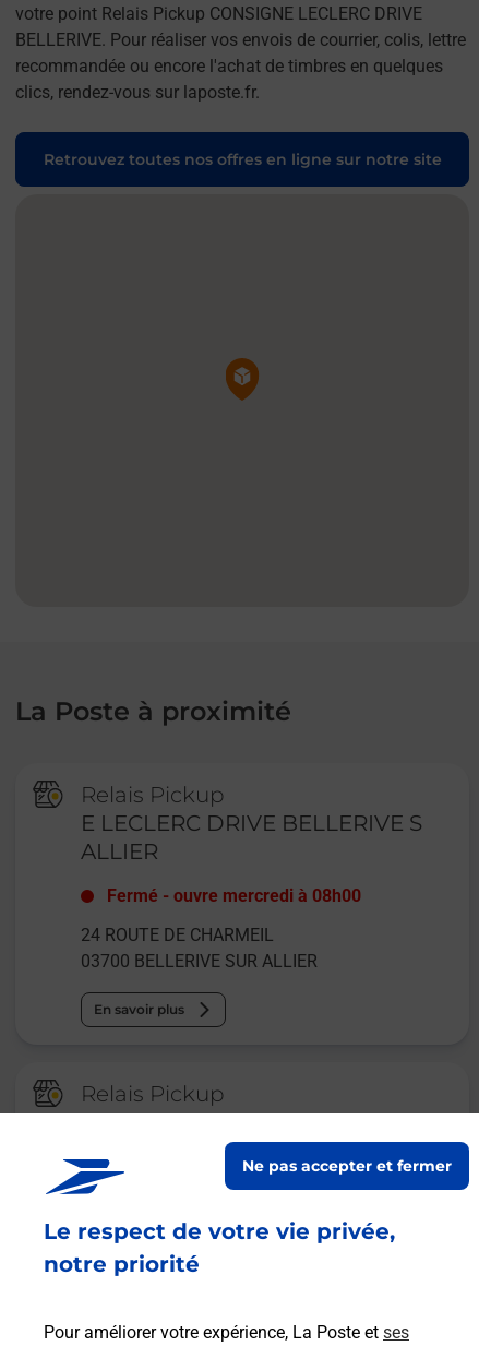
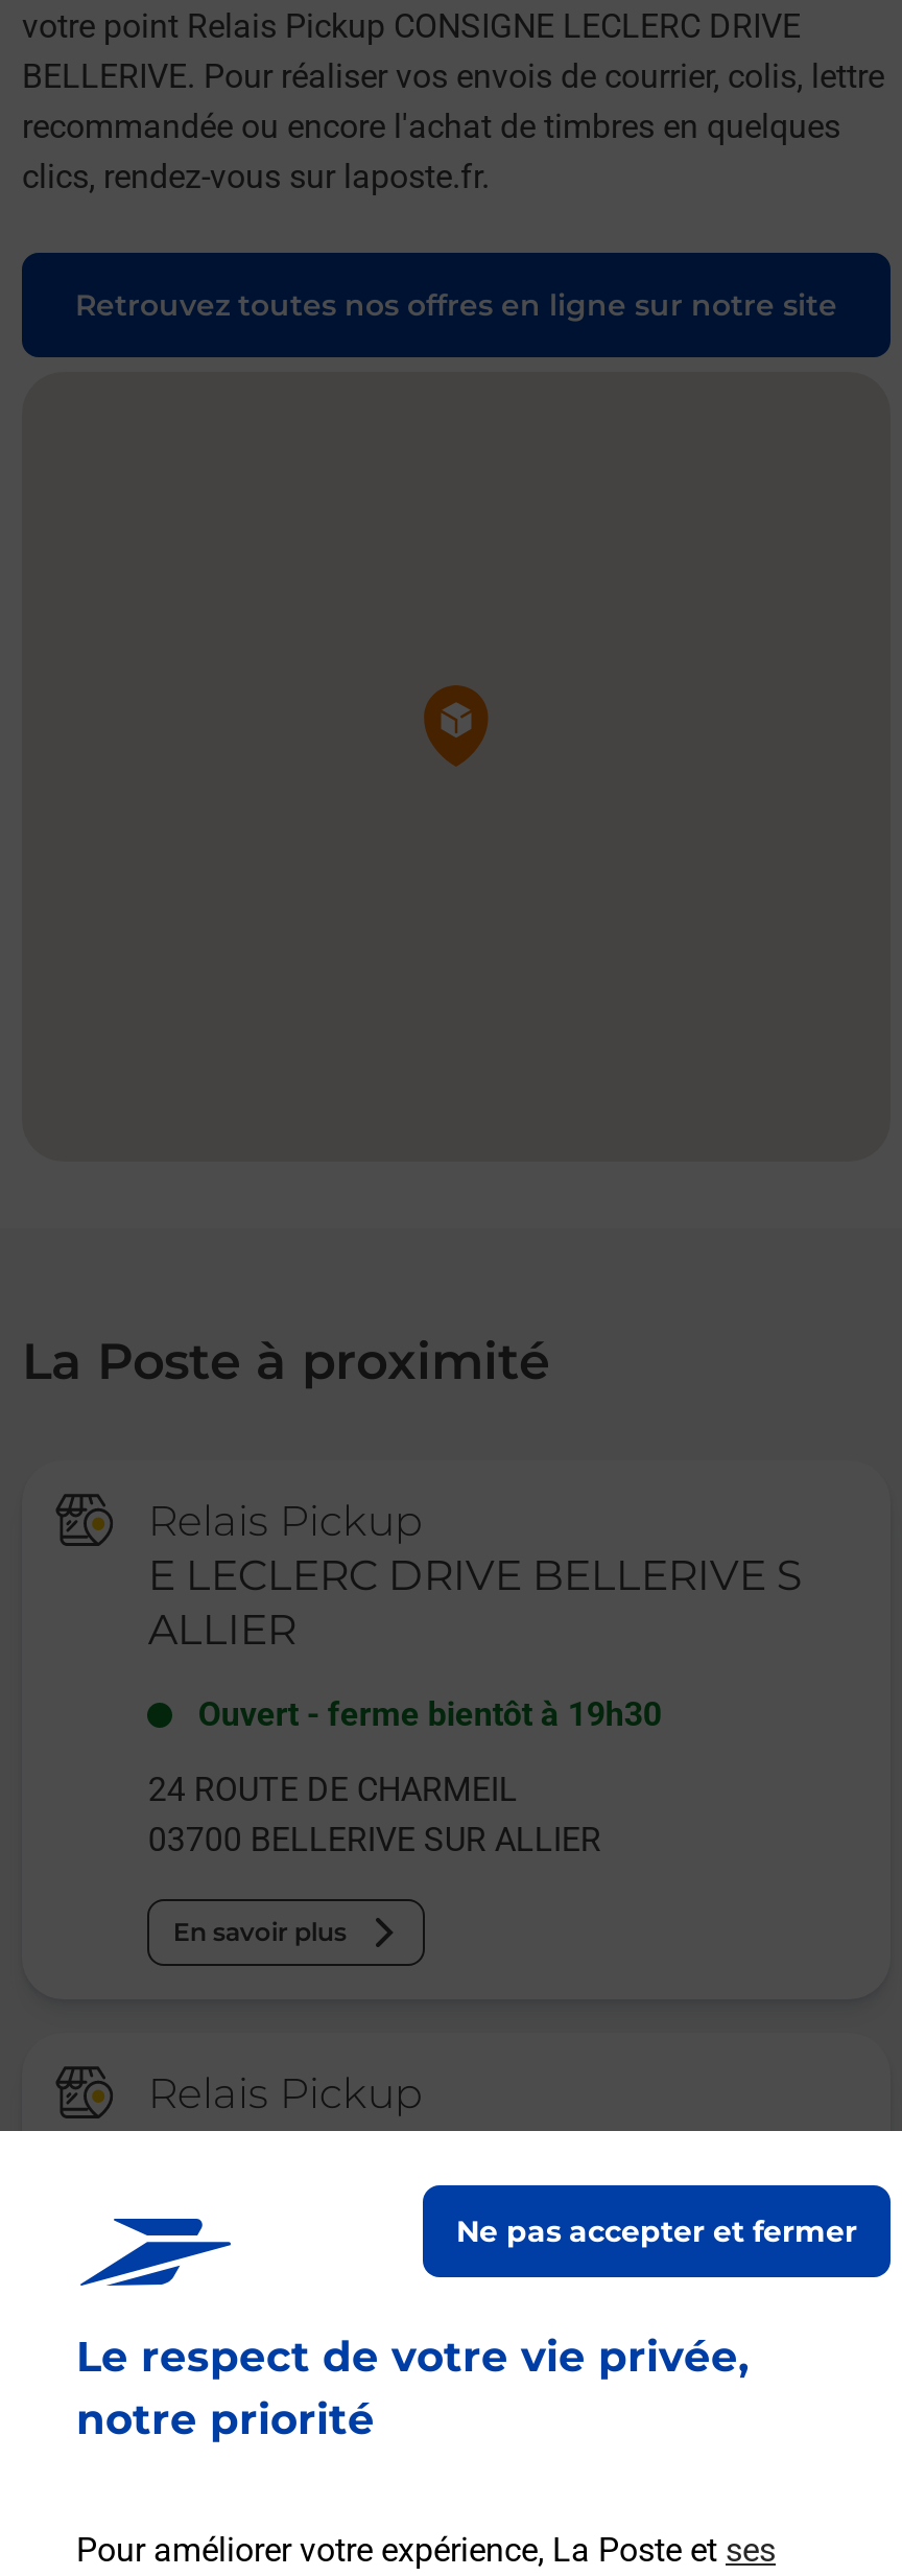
- Fermé - ouvre mercredi à 08h00
+ Ouvert - ferme bientôt à 19h30
